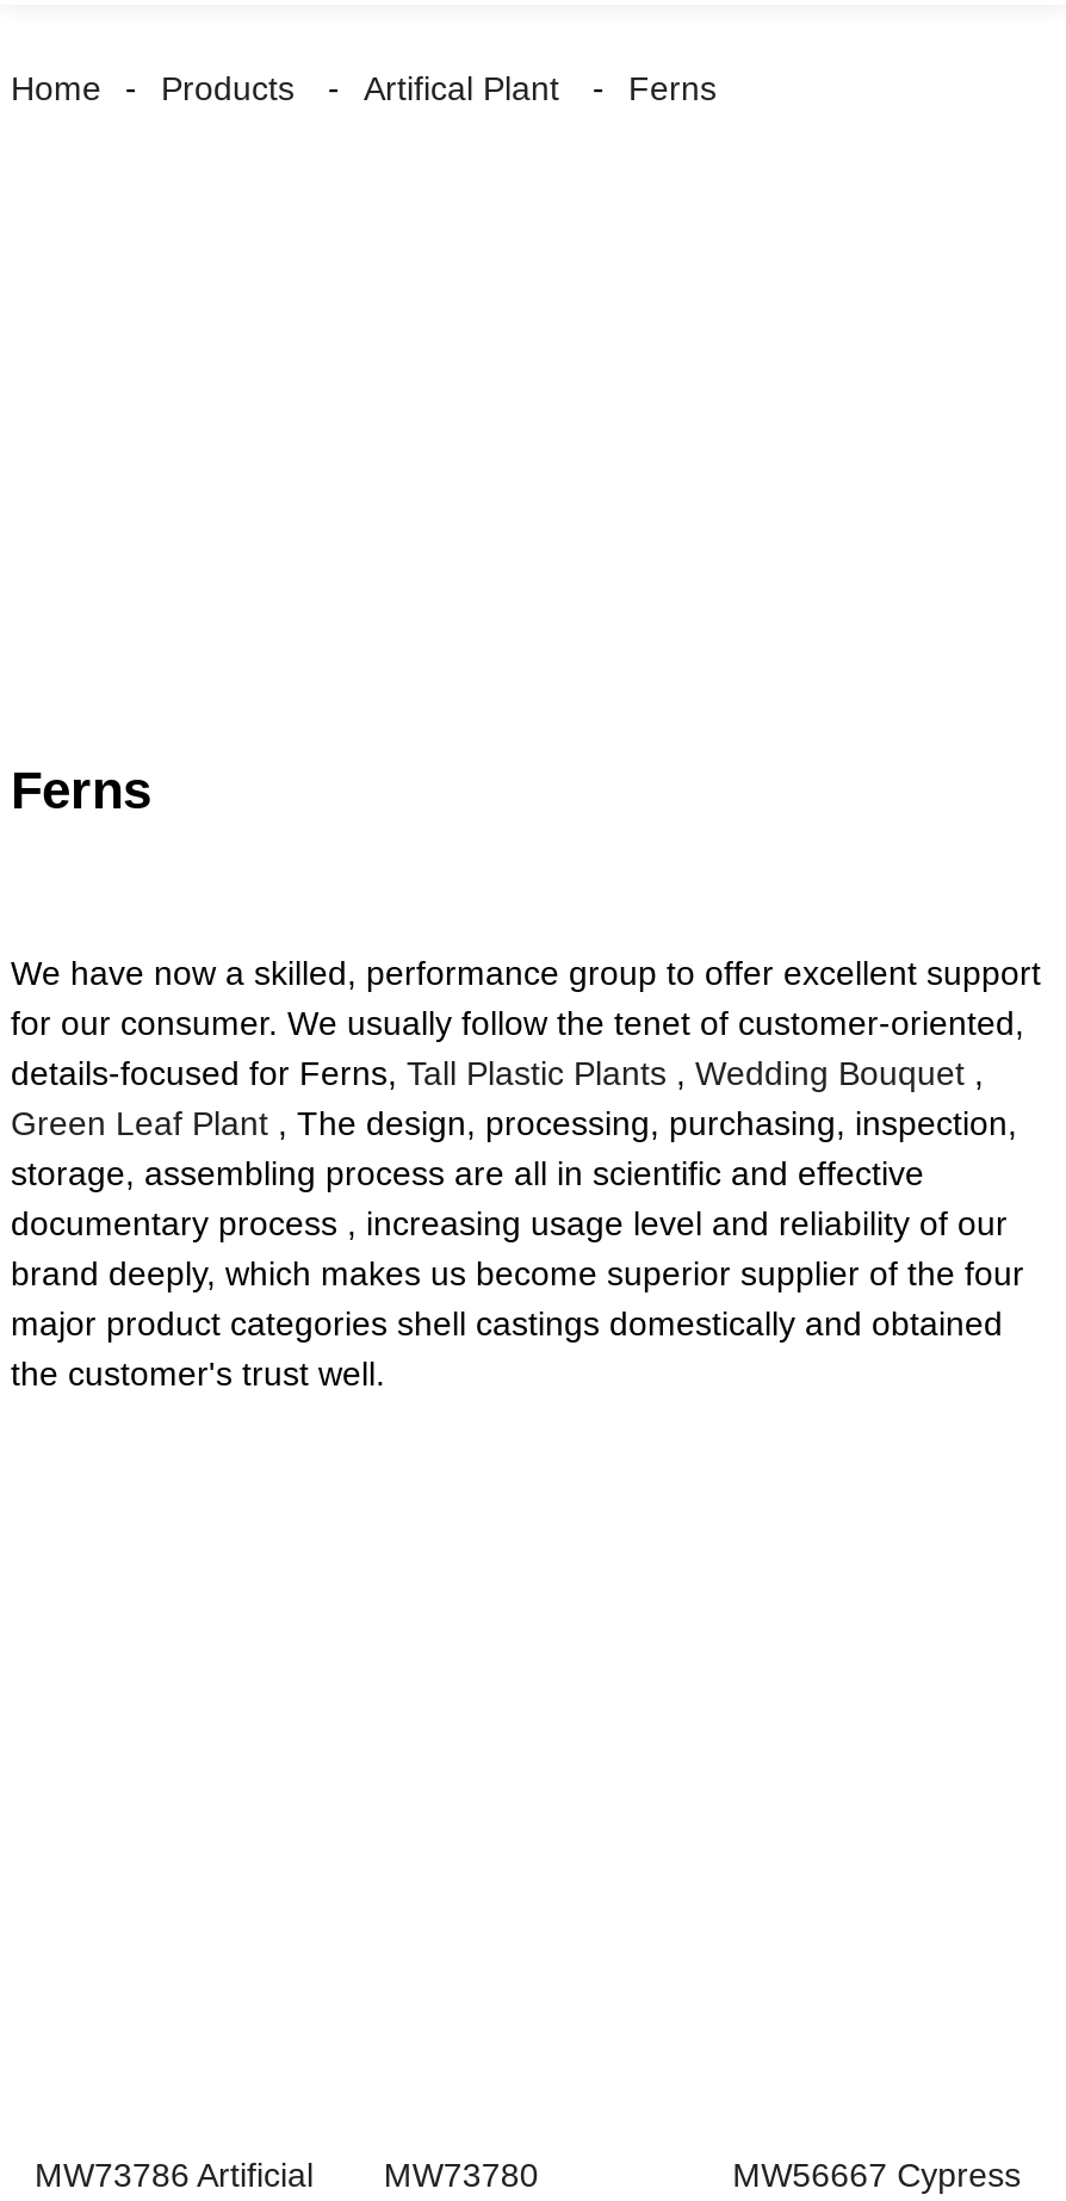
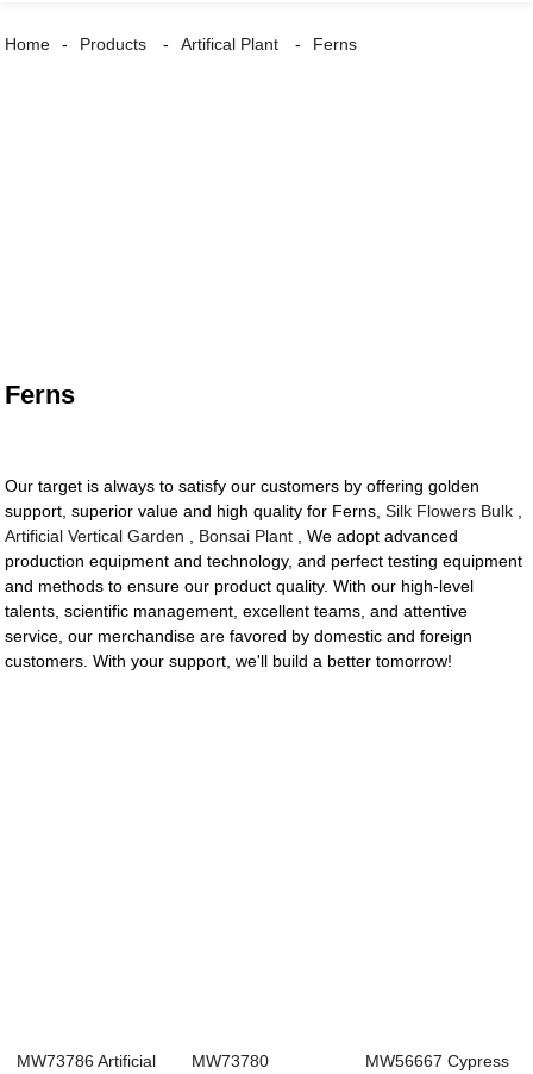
- We have now a skilled, performance group to offer excellent support
- for our consumer. We usually follow the tenet of customer-oriented,
- details-focused for Ferns, Tall Plastic Plants, Wedding Bouquet,
- Green Leaf Plant, The design, processing, purchasing, inspection,
- storage, assembling process are all in scientific and effective
- documentary process , increasing usage level and reliability of our
- brand deeply, which makes us become superior supplier of the four
- major product categories shell castings domestically and obtained
- the customer's trust well.
+ Our target is always to satisfy our customers by offering golden
+ support, superior value and high quality for Ferns, Silk Flowers Bulk,
+ Artificial Vertical Garden, Bonsai Plant, We adopt advanced
+ production equipment and technology, and perfect testing equipment
+ and methods to ensure our product quality. With our high-level
+ talents, scientific management, excellent teams, and attentive
+ service, our merchandise are favored by domestic and foreign
+ customers. With your support, we'll build a better tomorrow!
